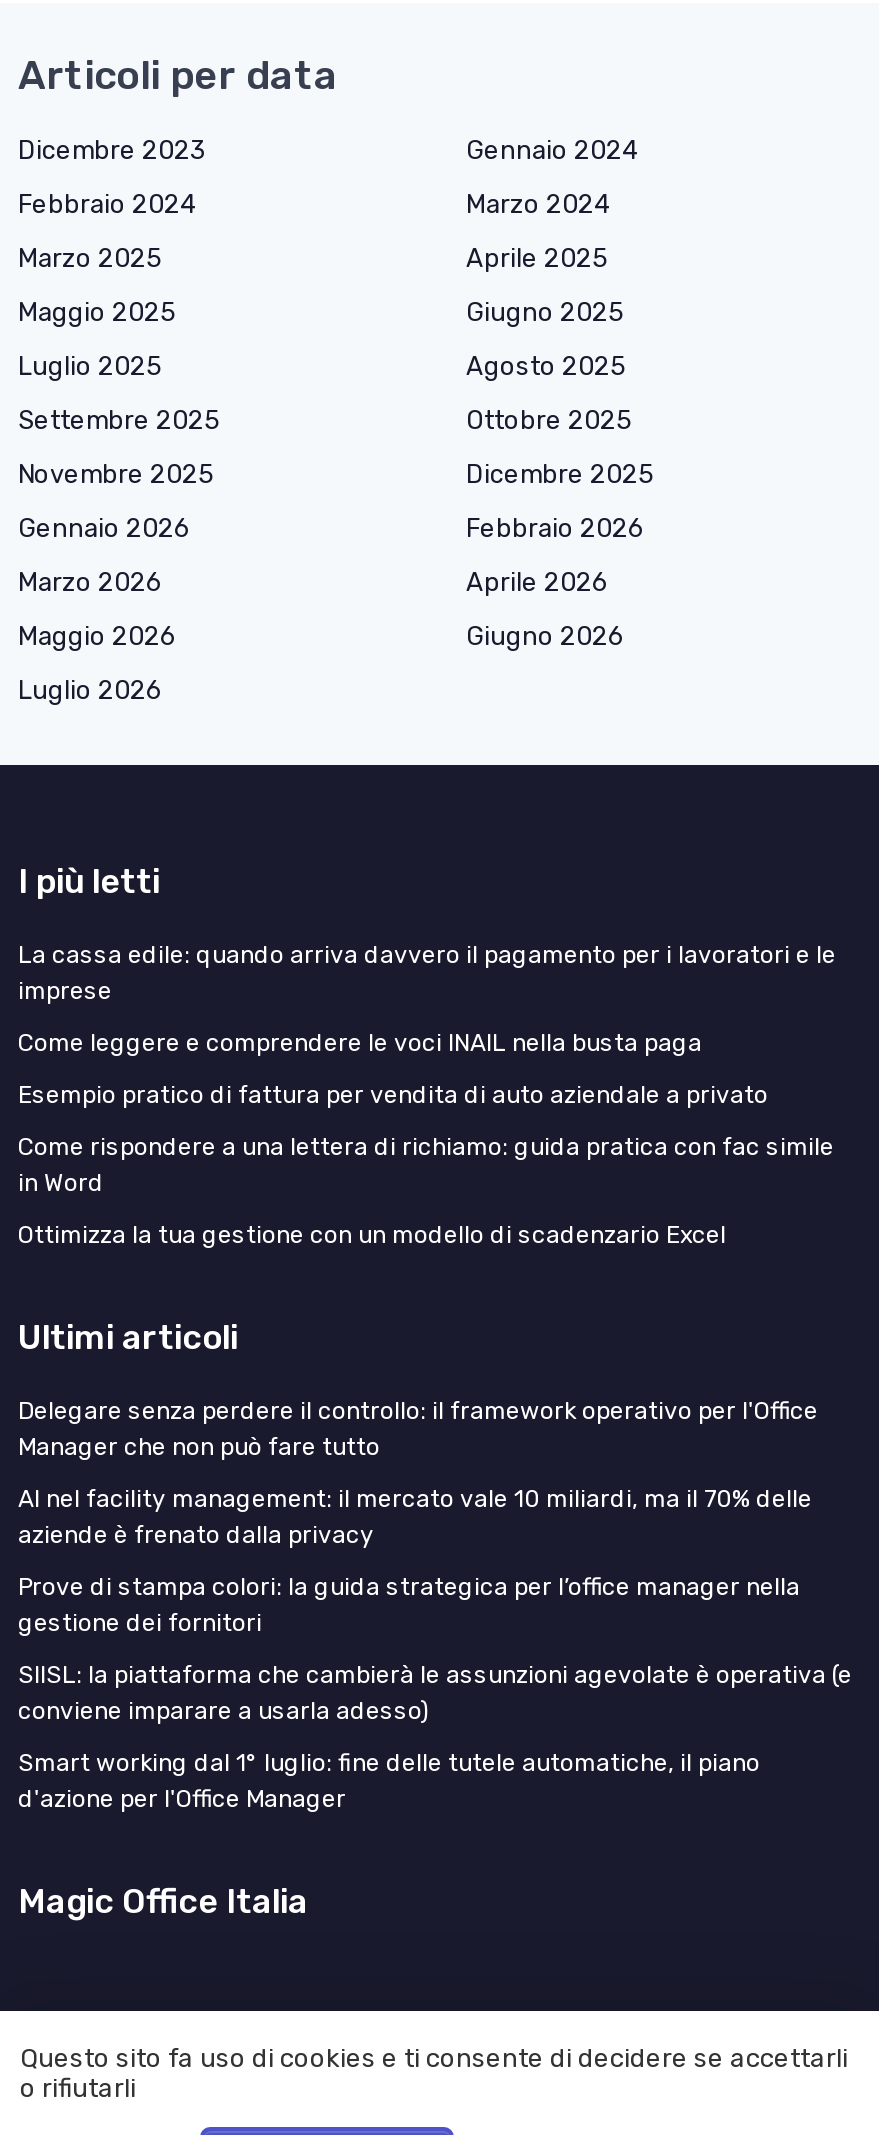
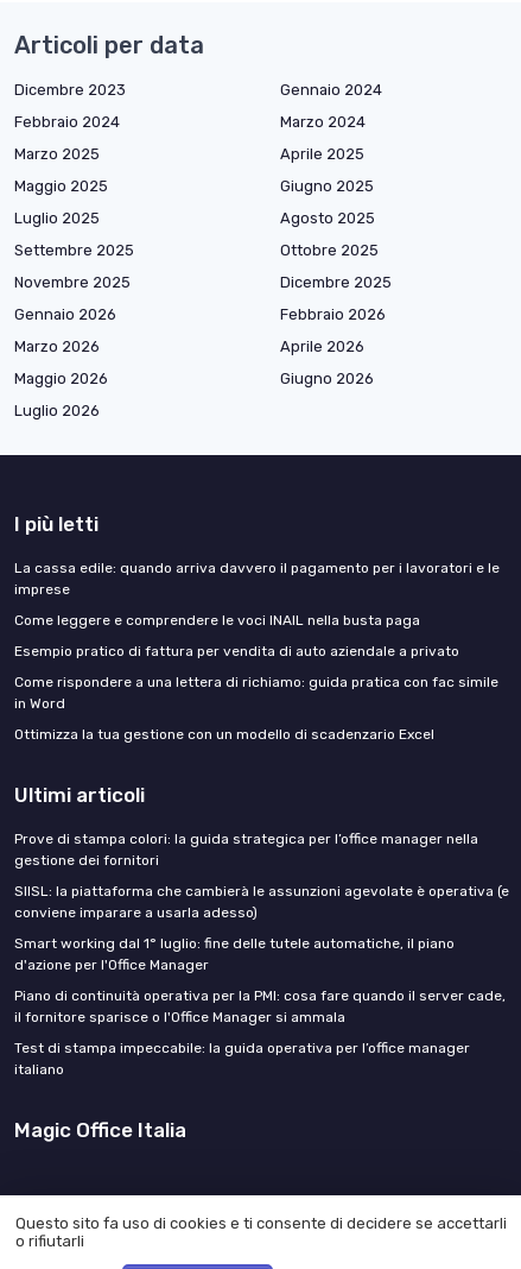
- Delegare senza perdere il controllo: il framework operativo per l'Office
- Manager che non può fare tutto
- AI nel facility management: il mercato vale 10 miliardi, ma il 70% delle
- aziende è frenato dalla privacy

moved up: Prove di stampa colori: la guida strategica per l’office manager nella | gestione dei fornitori | SIISL: la piattaforma che cambierà le assunzioni agevolate è operativa (e | conviene imparare a usarla adesso) | Smart working dal 1° luglio: fine delle tutele automatiche, il piano | d'azione per l'Office Manager

+ Piano di continuità operativa per la PMI: cosa fare quando il server cade,
+ il fornitore sparisce o l'Office Manager si ammala
+ Test di stampa impeccabile: la guida operativa per l’office manager
+ italiano
